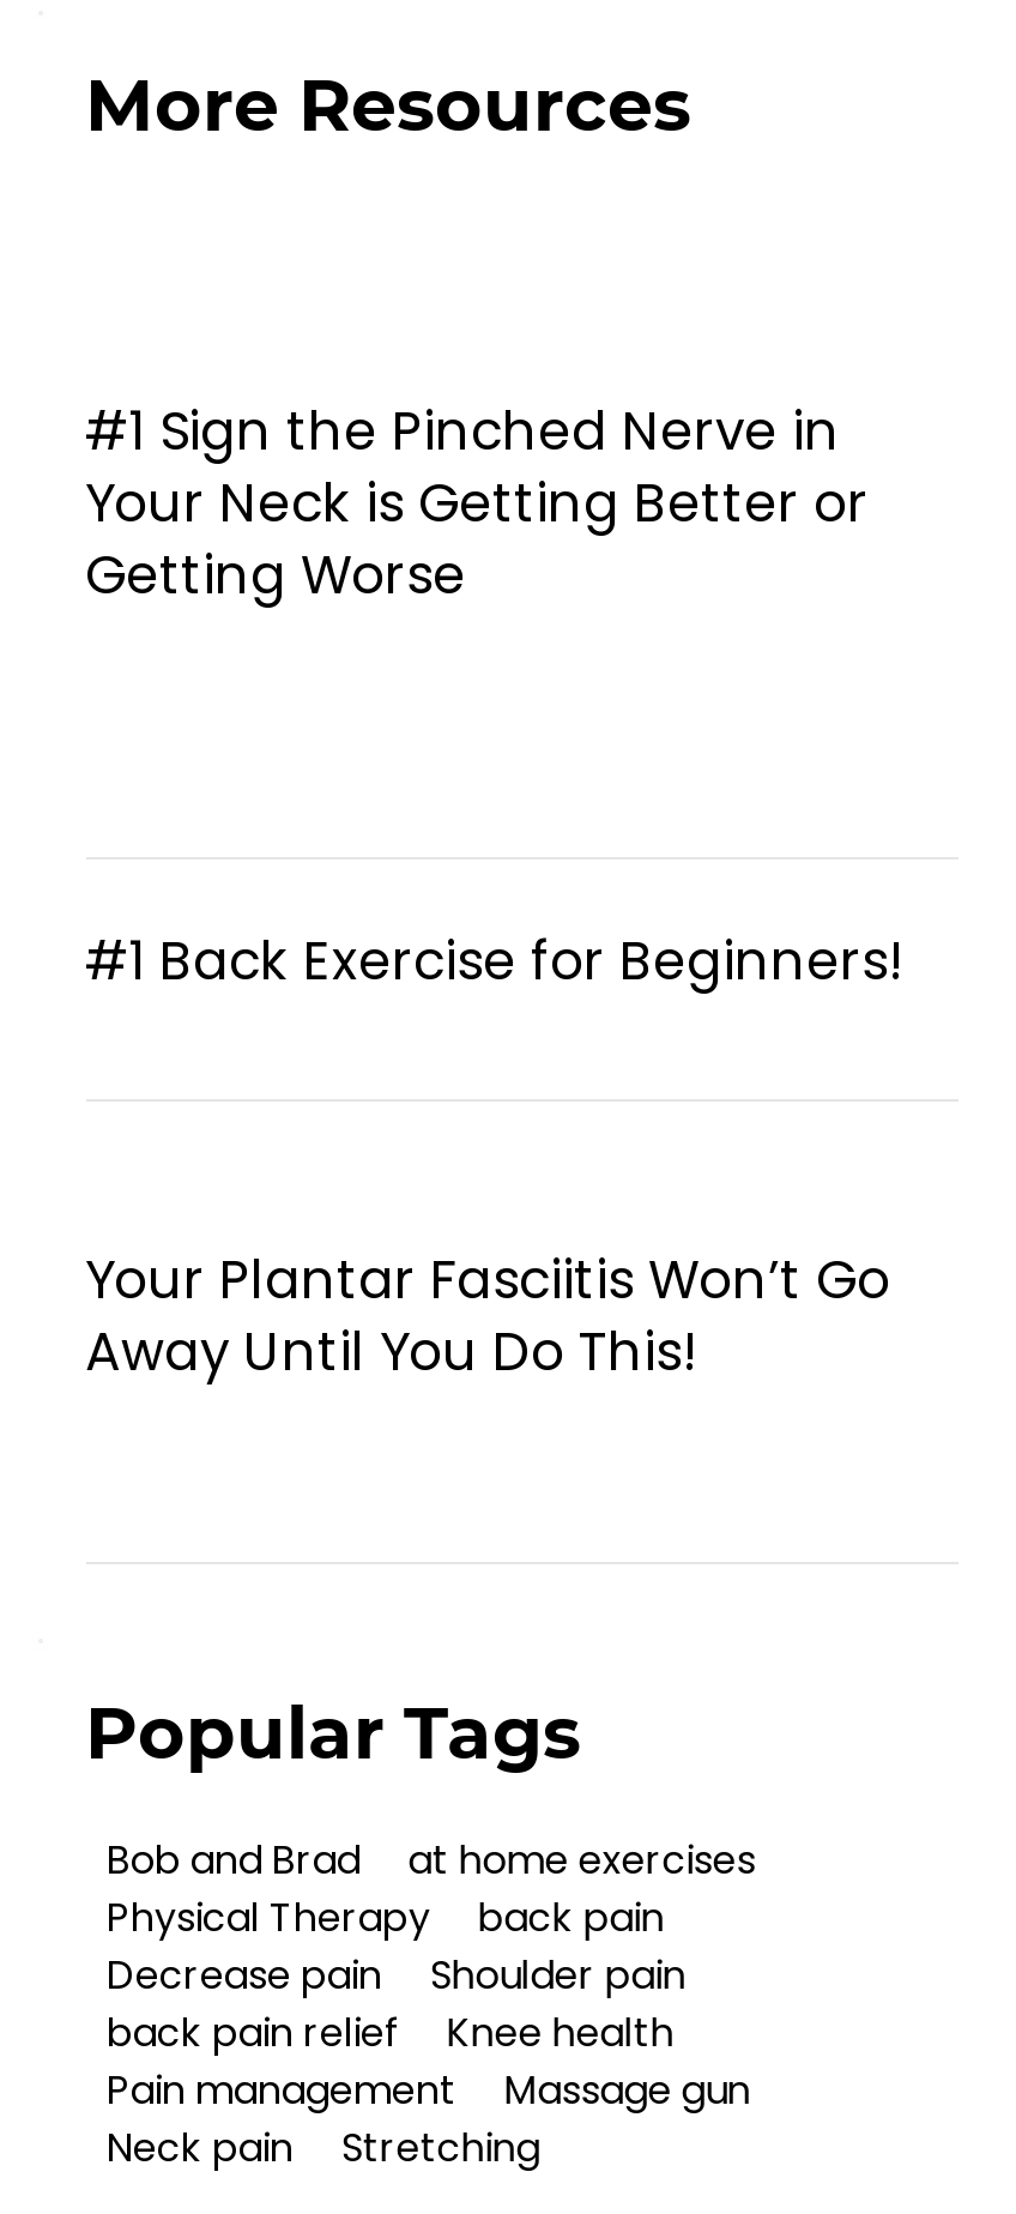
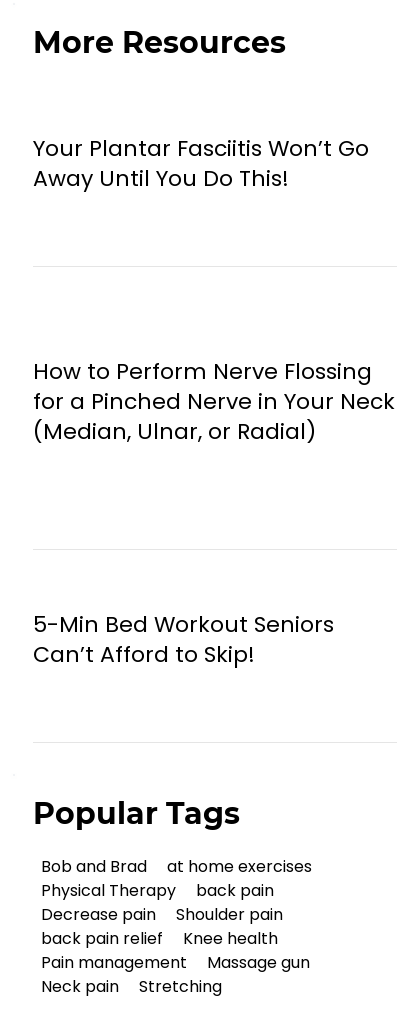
- #1 Sign the Pinched Nerve in
- Your Neck is Getting Better or
- Getting Worse

- #1 Back Exercise for Beginners!

moved up: Your Plantar Fasciitis Won’t Go | Away Until You Do This!

+ How to Perform Nerve Flossing
+ for a Pinched Nerve in Your Neck
+ (Median, Ulnar, or Radial)

+ 5-Min Bed Workout Seniors
+ Can’t Afford to Skip!
